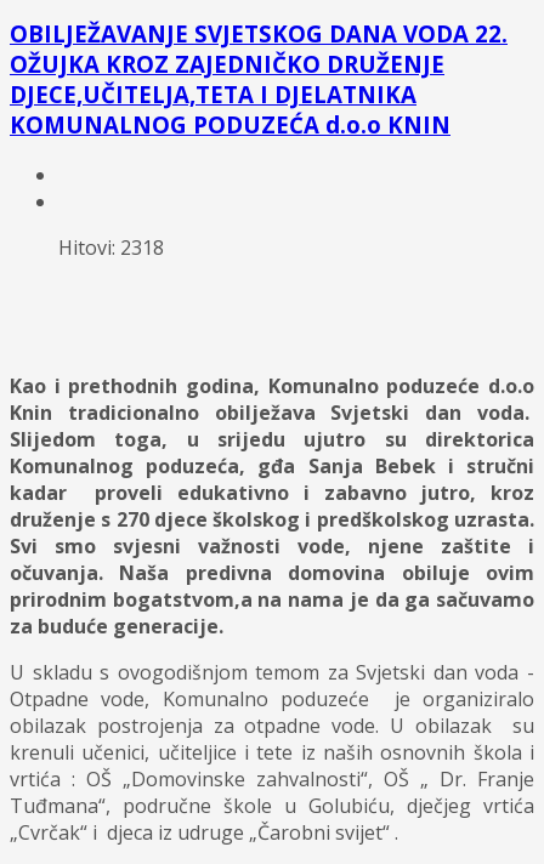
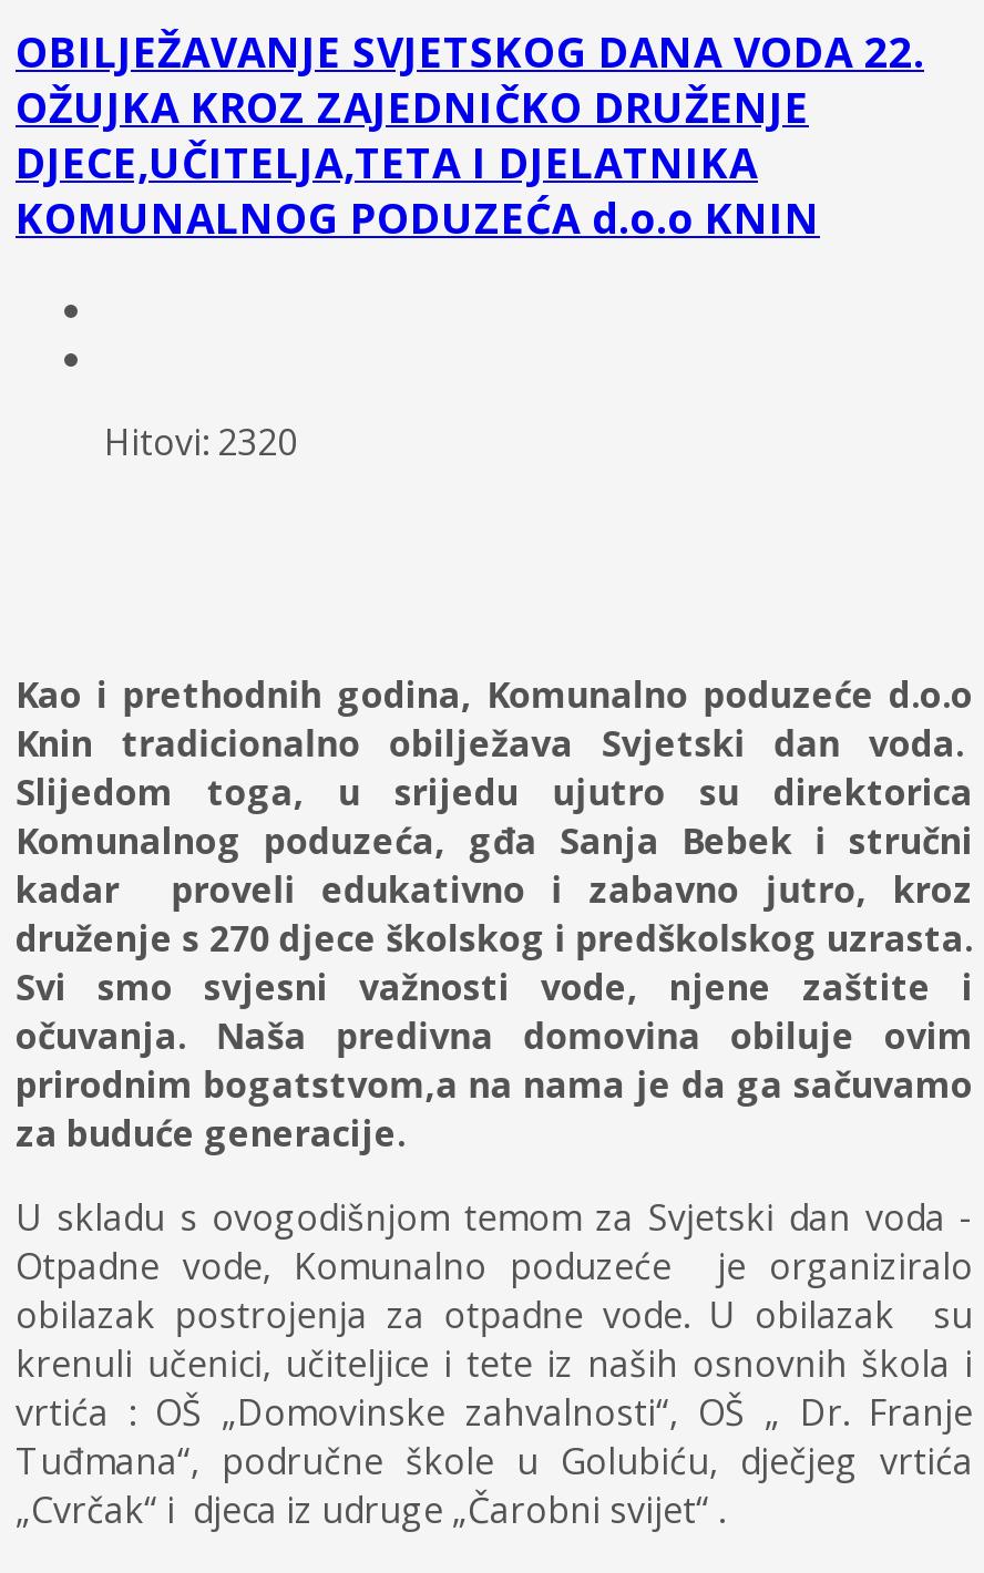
- Hitovi: 2318
+ Hitovi: 2320
